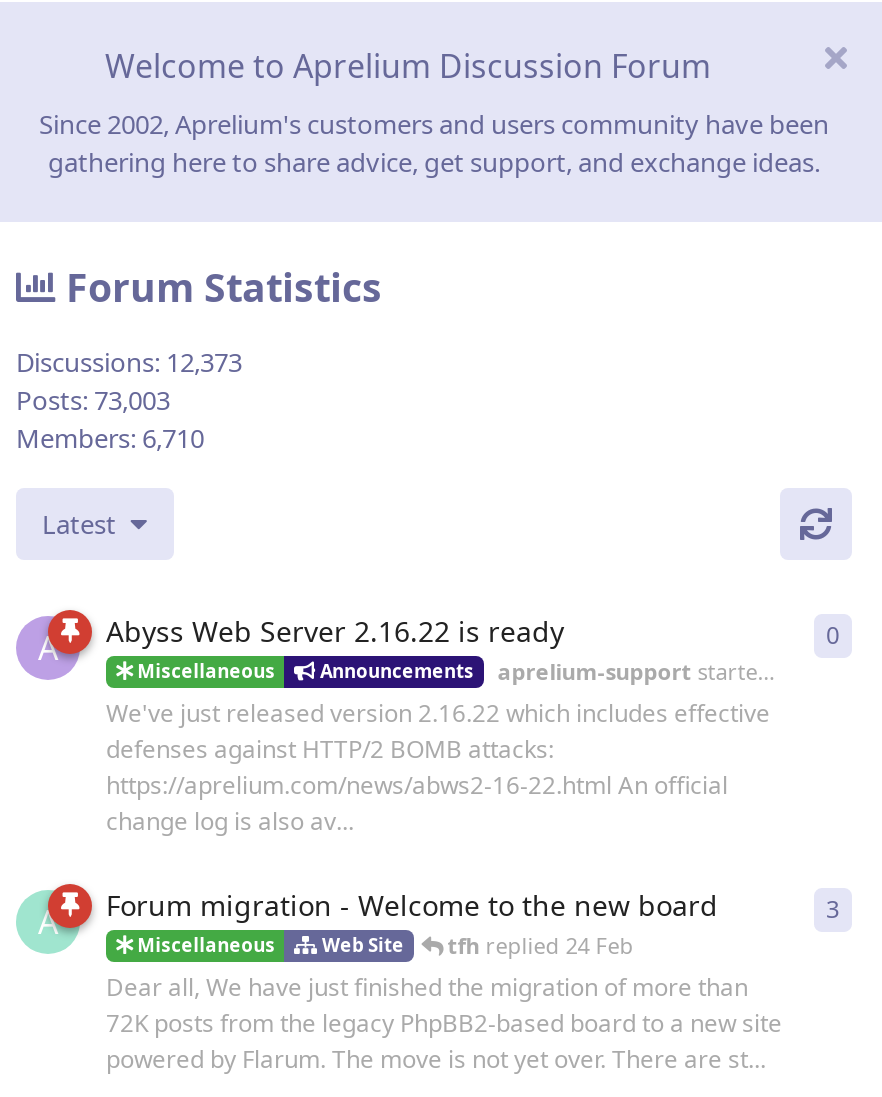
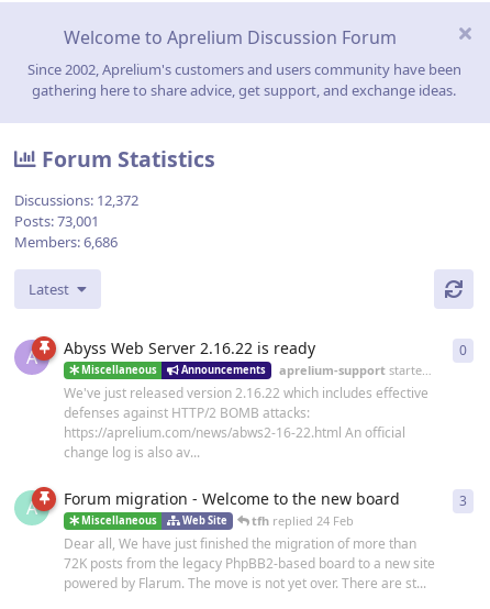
- Discussions: 12,373
+ Discussions: 12,372

- Posts: 73,003
+ Posts: 73,001

- Members: 6,710
+ Members: 6,686
